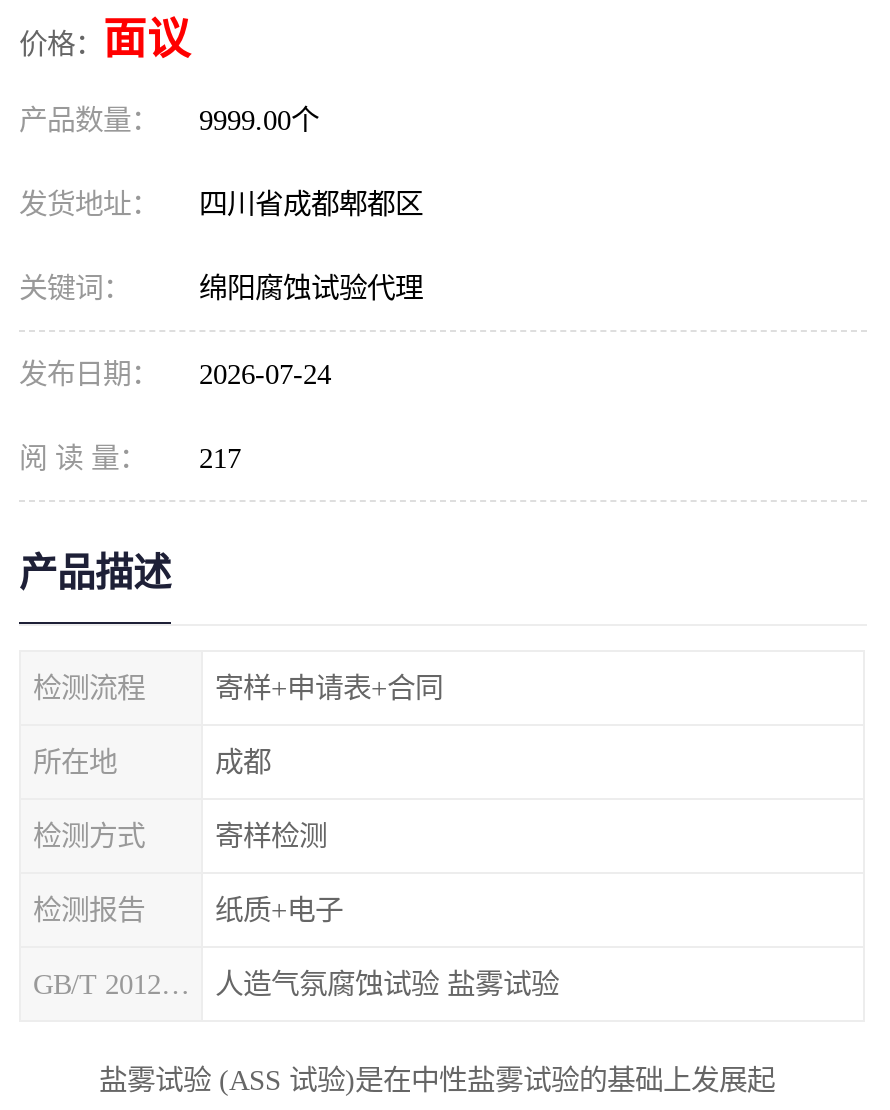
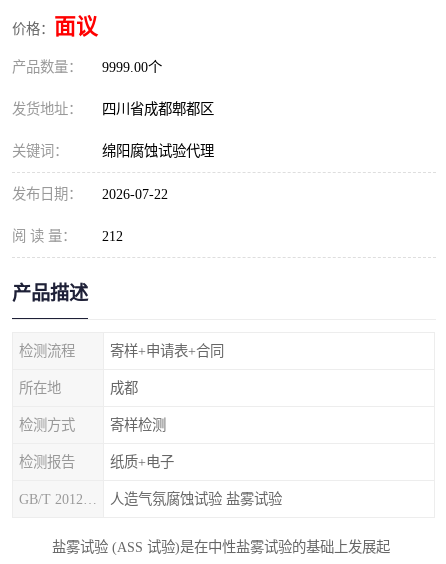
- 发布日期： 2026-07-24
+ 发布日期： 2026-07-22

- 阅 读 量： 217
+ 阅 读 量： 212
